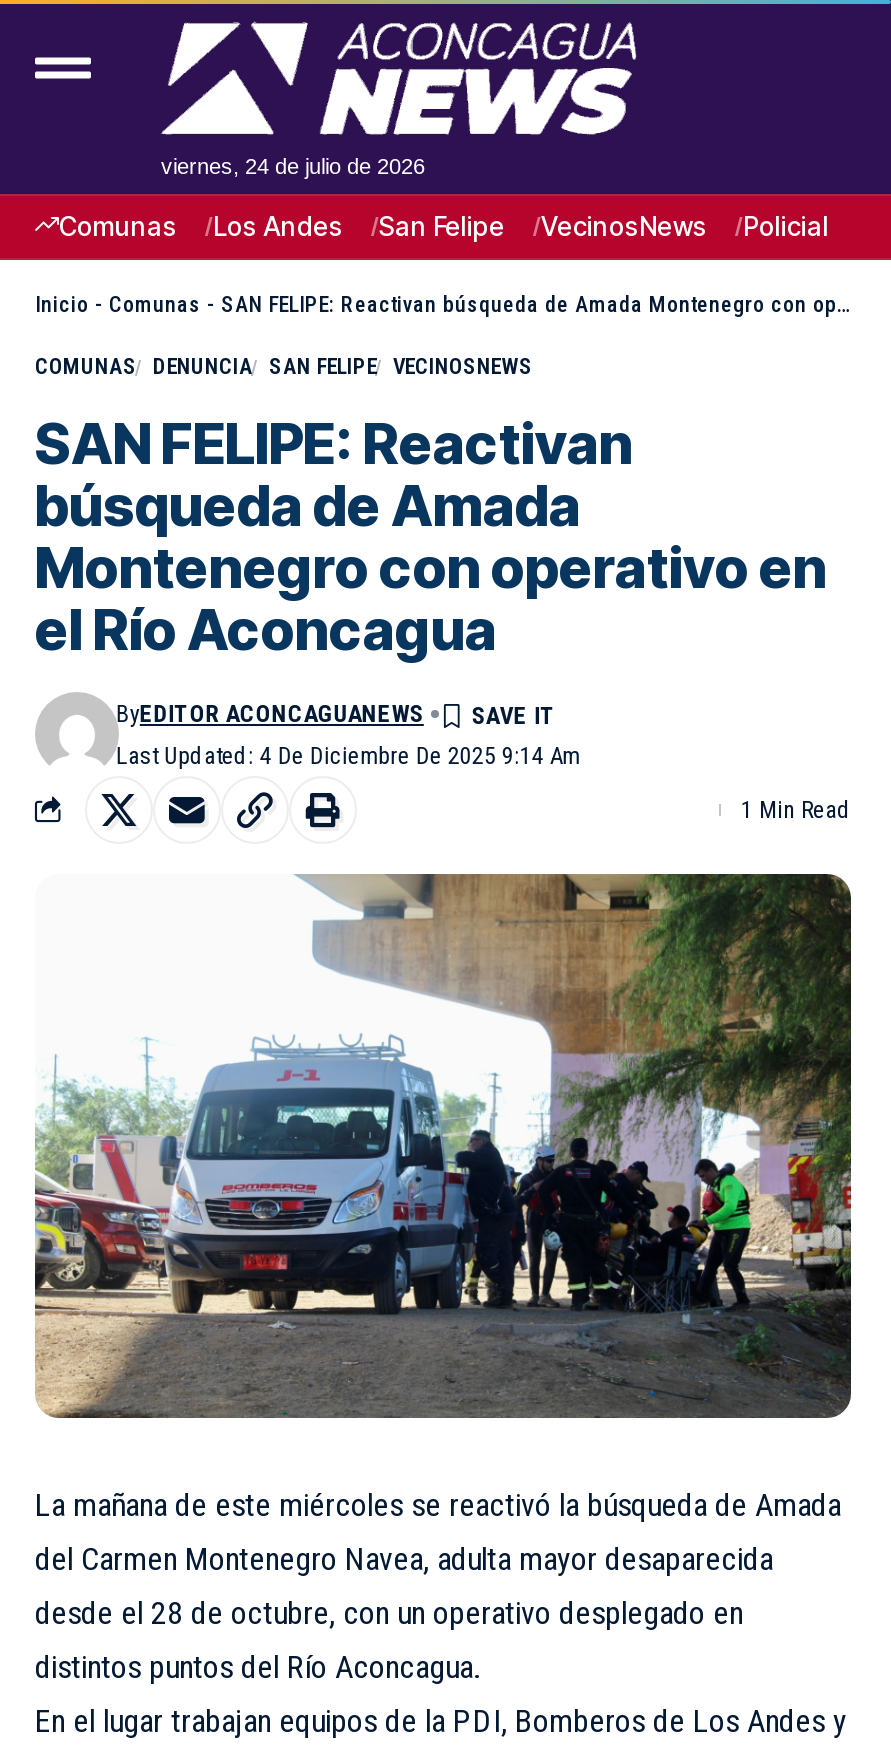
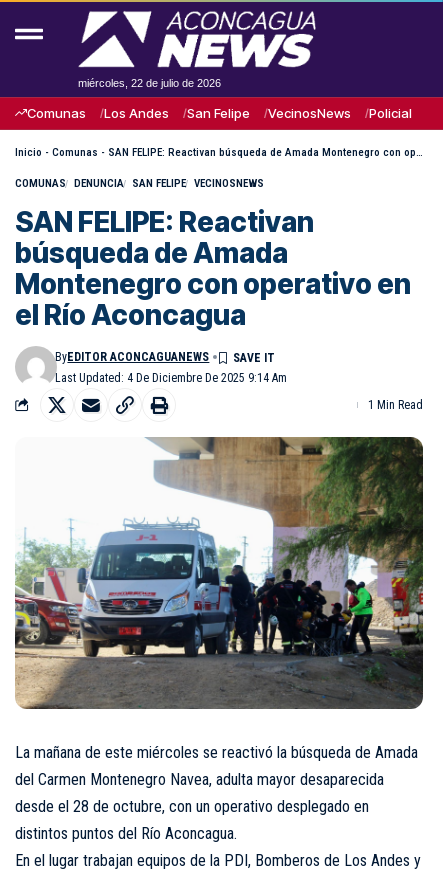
- viernes, 24 de julio de 2026
+ miércoles, 22 de julio de 2026
